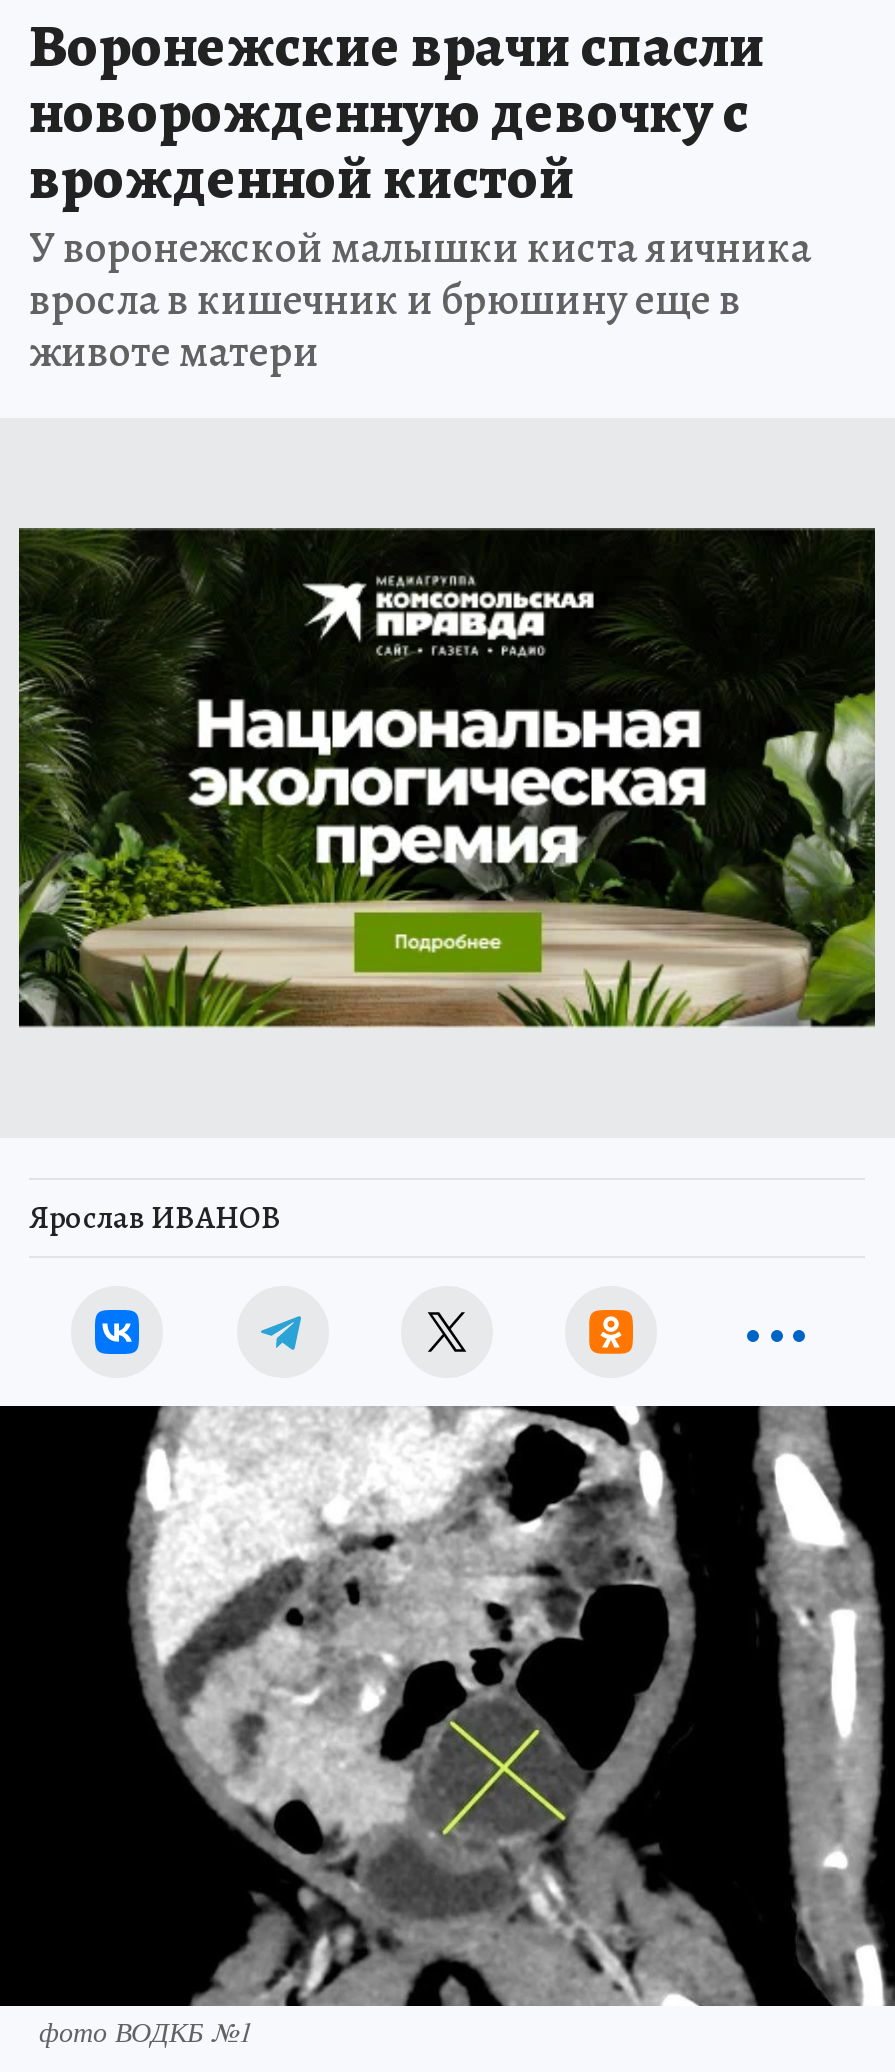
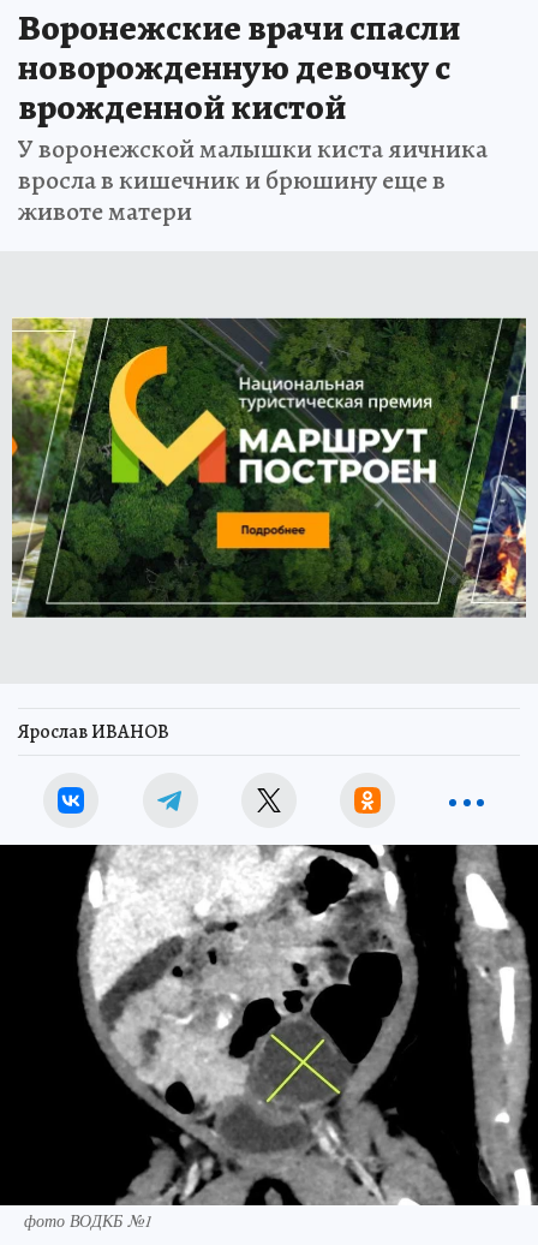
- [image]
+ [image]
